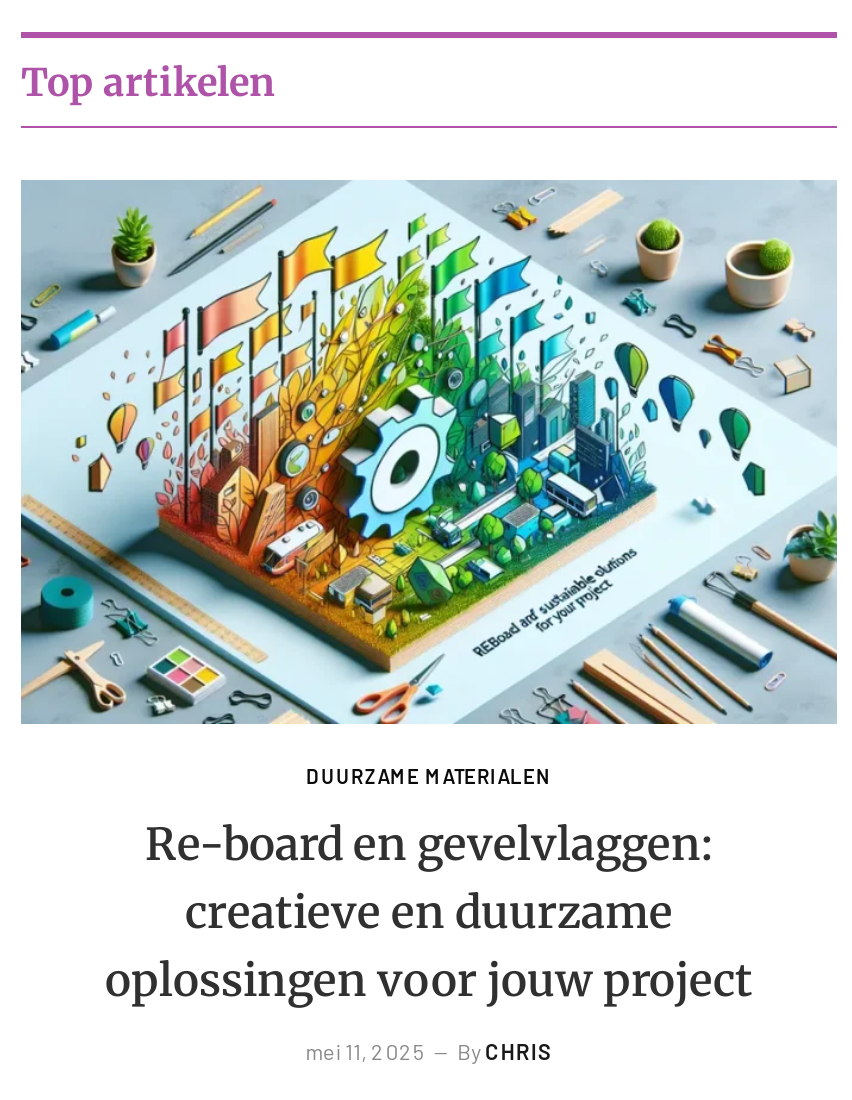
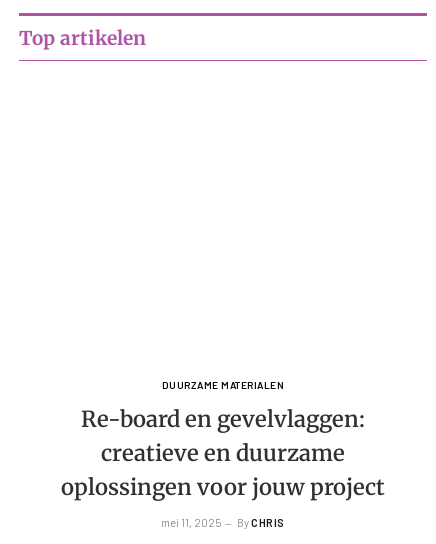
- [image]
